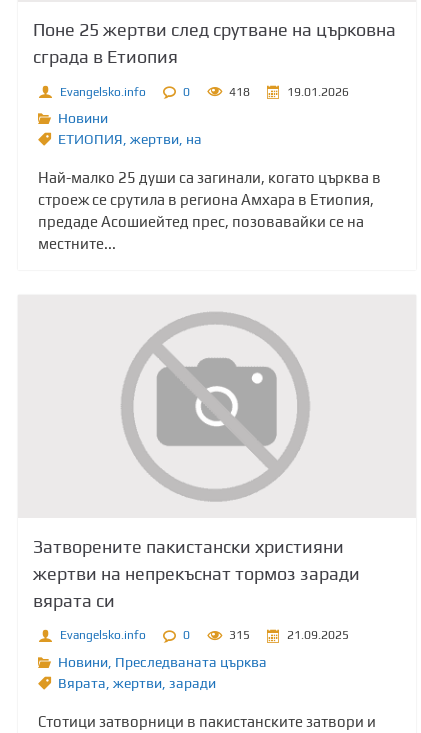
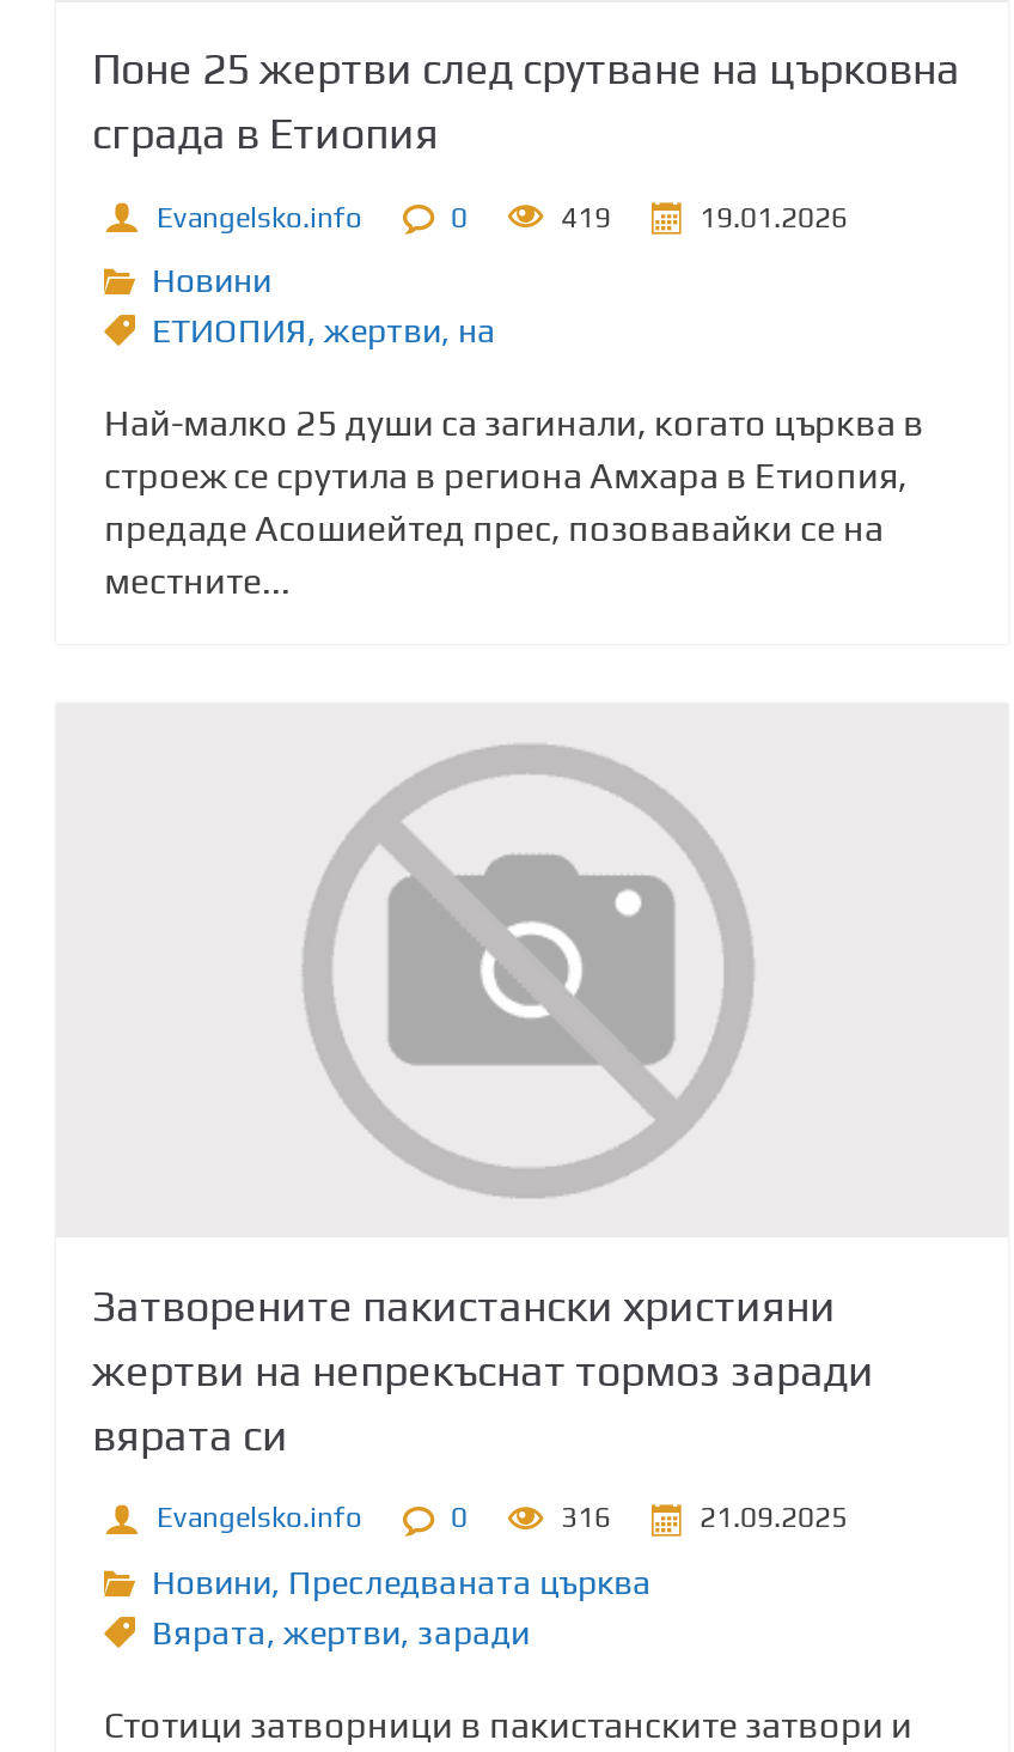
- 418
+ 419

- 315
+ 316
